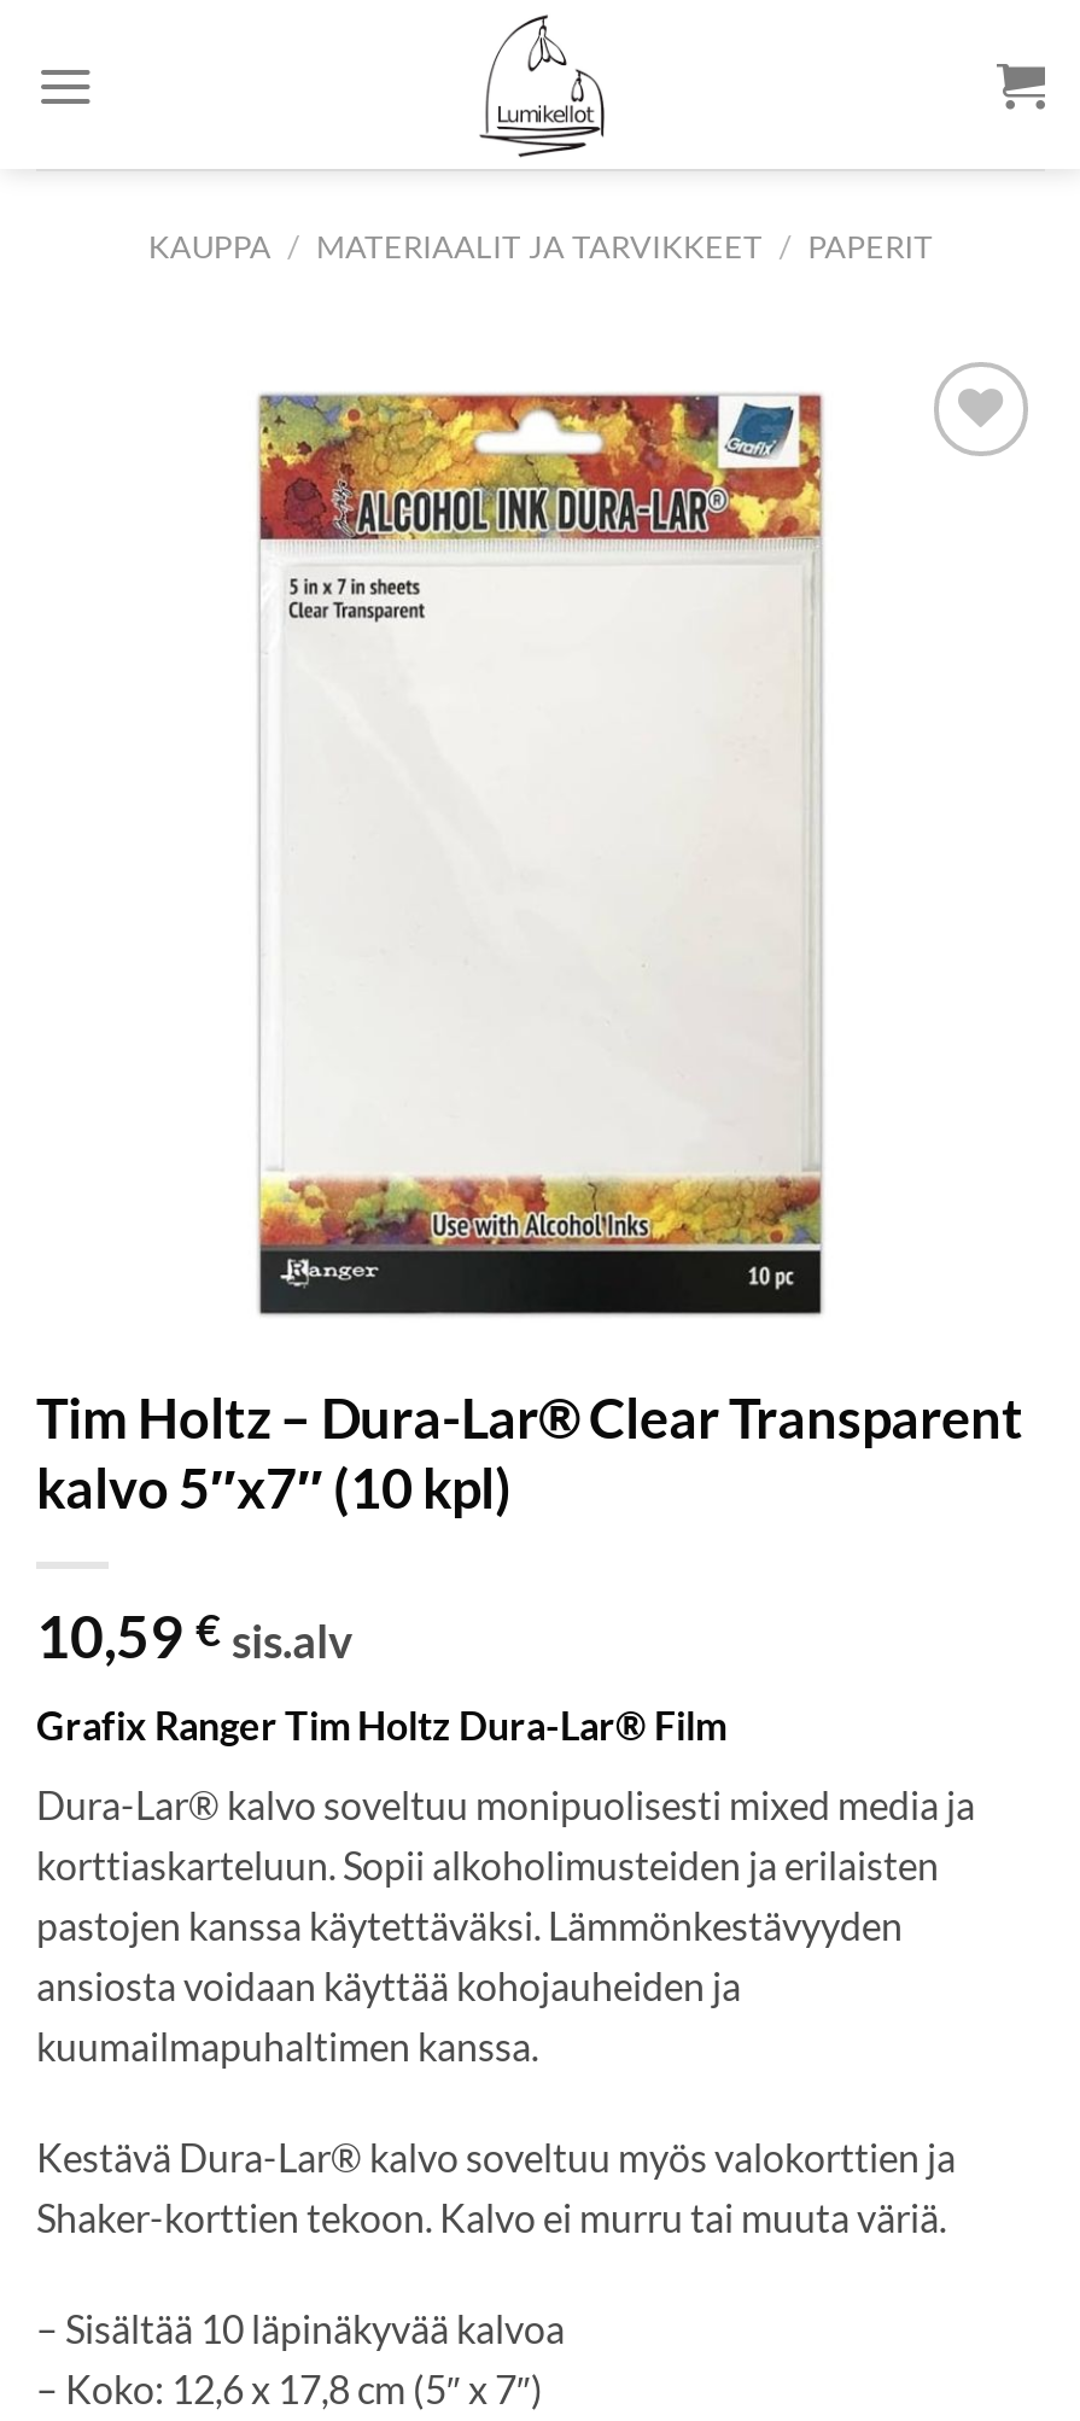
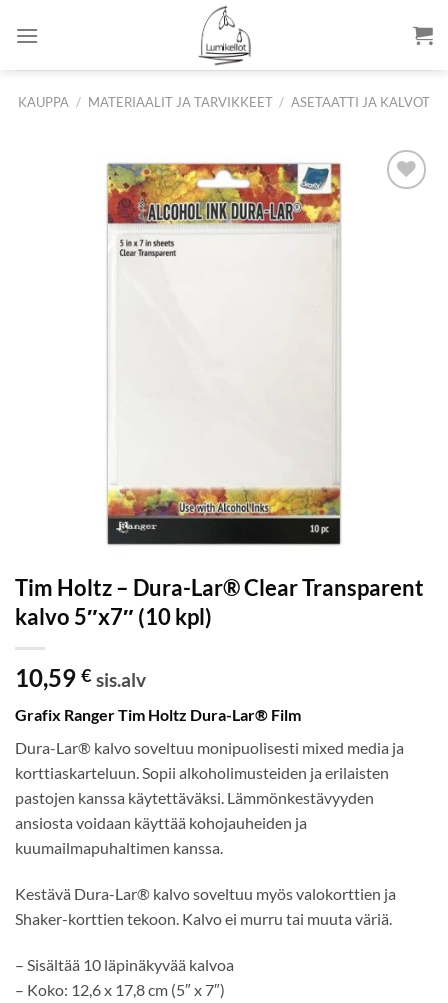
- KAUPPA / MATERIAALIT JA TARVIKKEET / PAPERIT
+ KAUPPA / MATERIAALIT JA TARVIKKEET / ASETAATTI JA KALVOT
